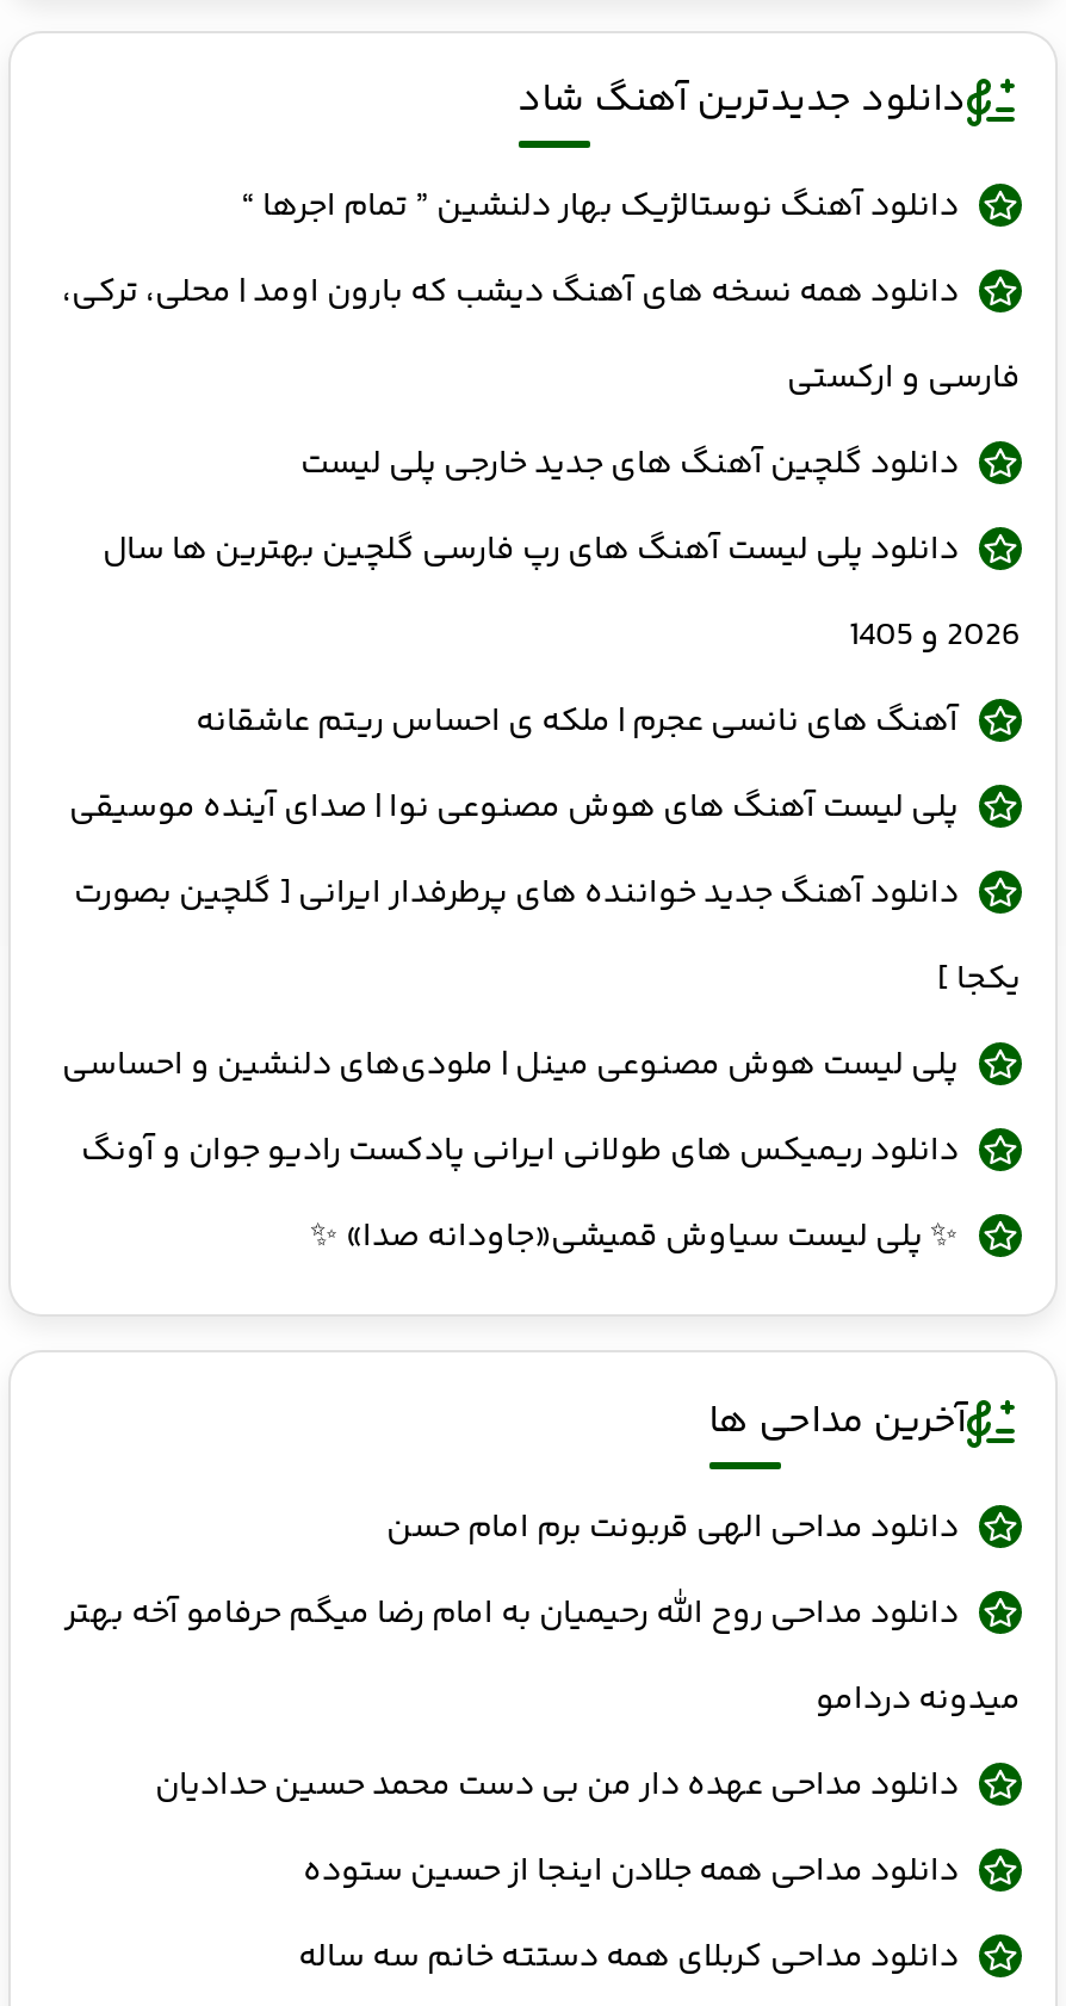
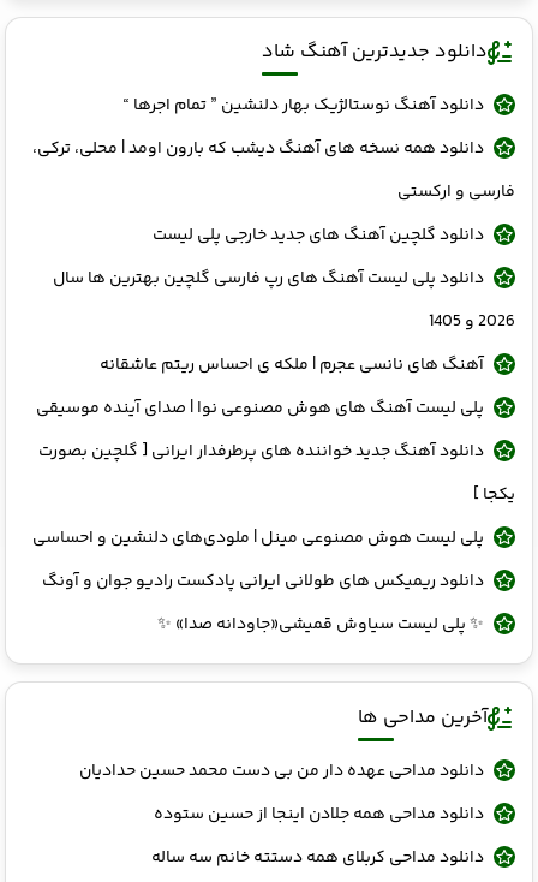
- دانلود مداحی الهی قربونت برم امام حسن
- دانلود مداحی روح الله رحیمیان به امام رضا میگم حرفامو آخه بهتر
- میدونه دردامو
